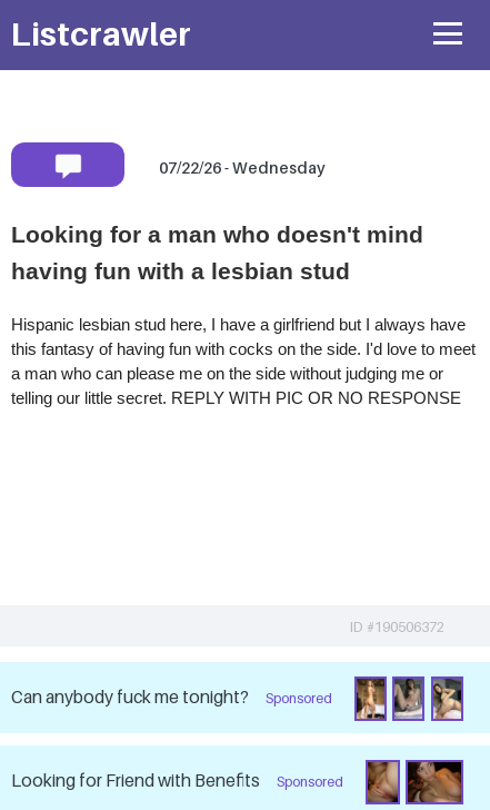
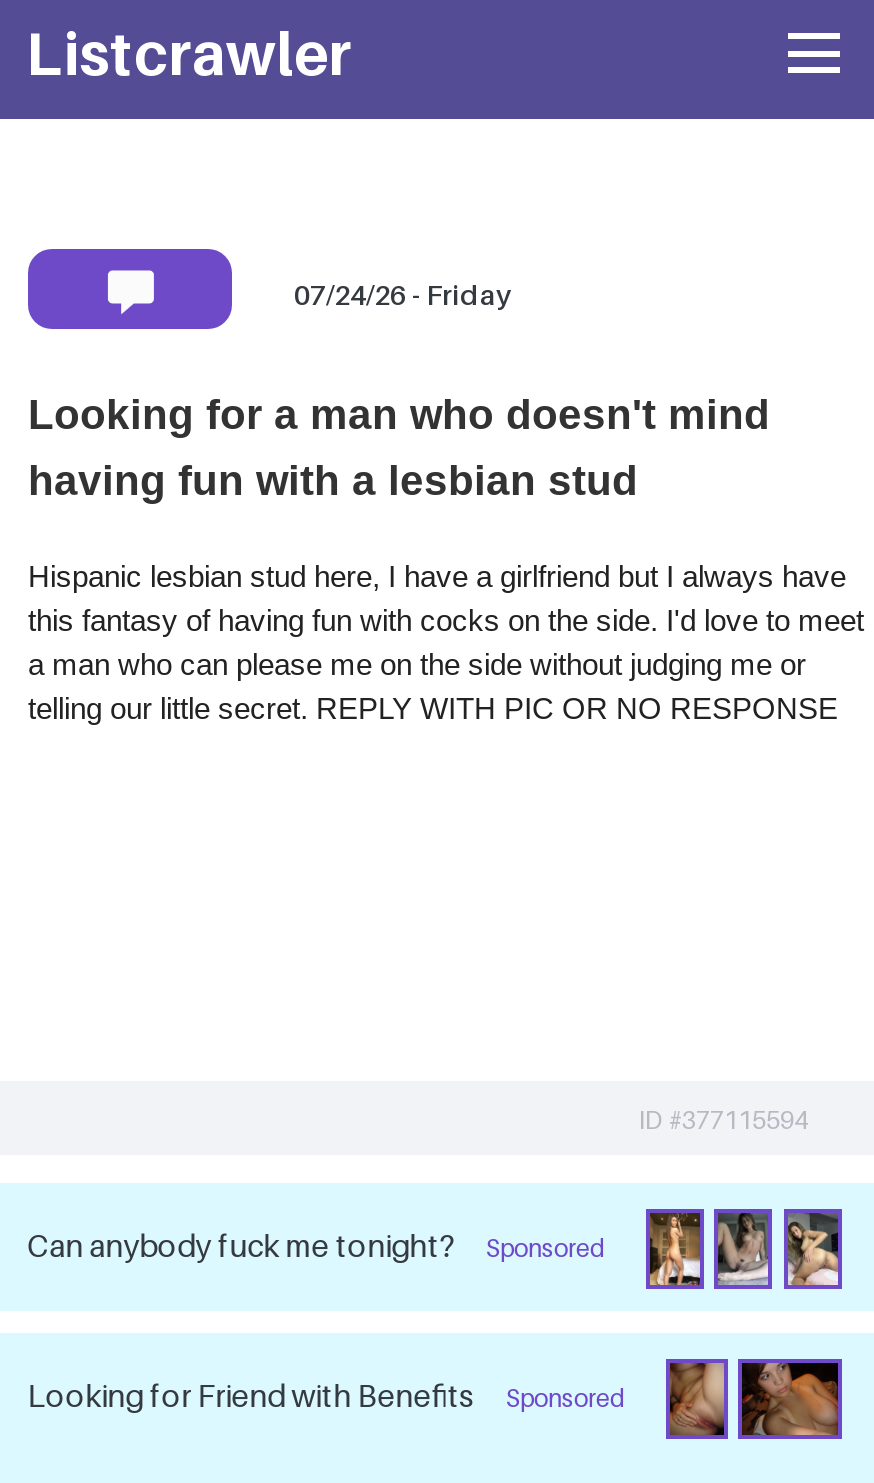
- 07/22/26 - Wednesday
+ 07/24/26 - Friday

- ID #190506372
+ ID #377115594
